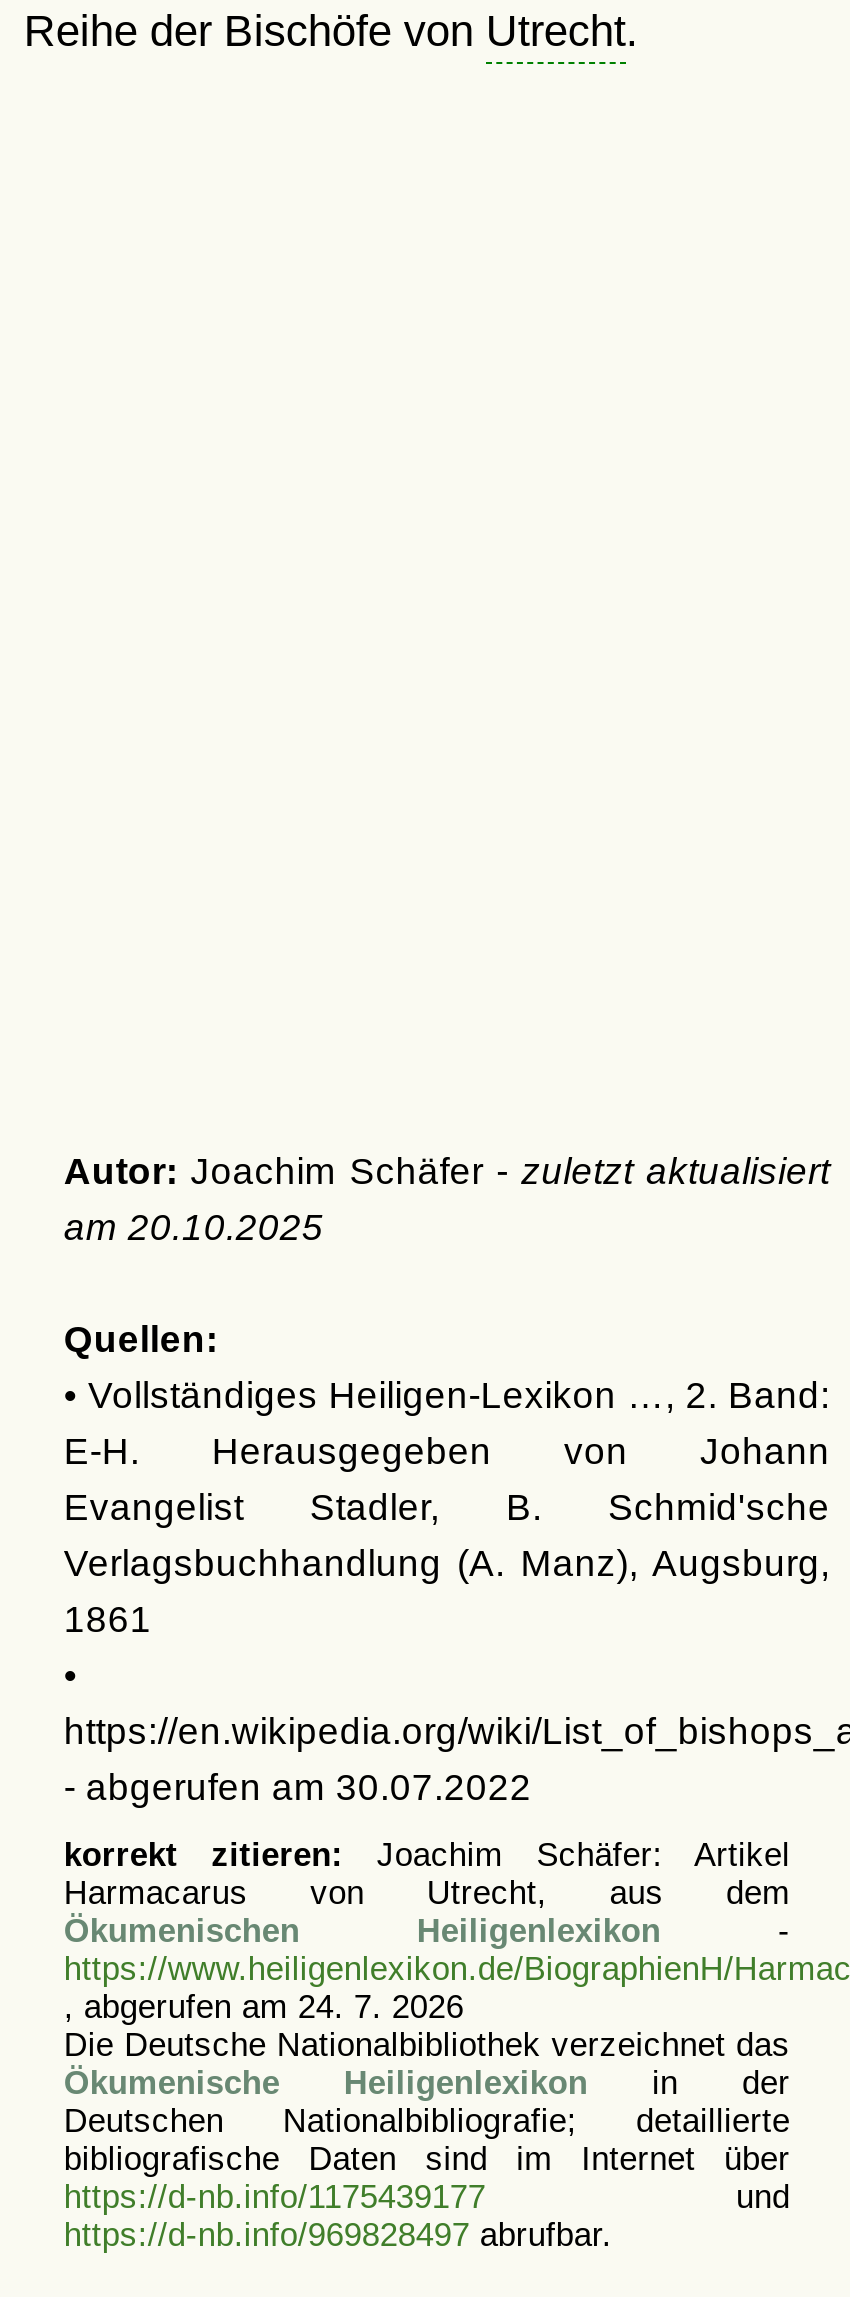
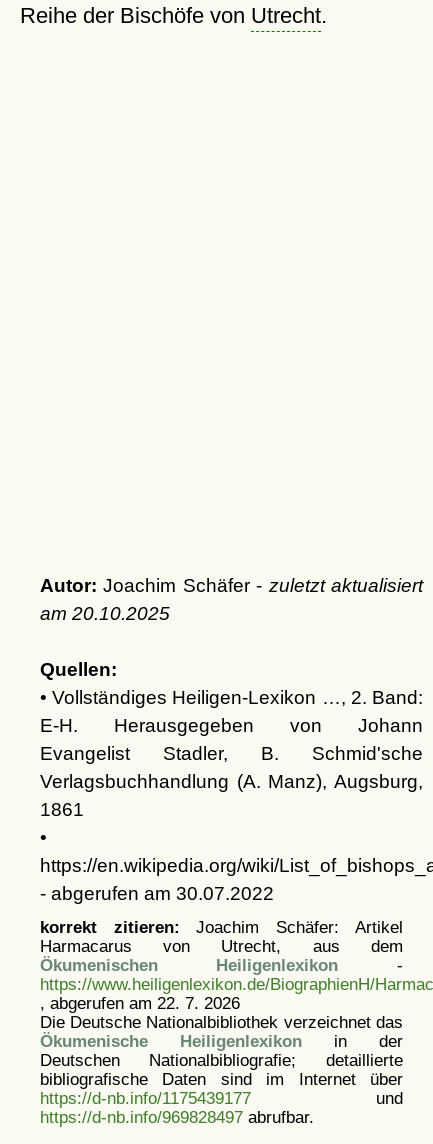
- , abgerufen am 24. 7. 2026
+ , abgerufen am 22. 7. 2026
